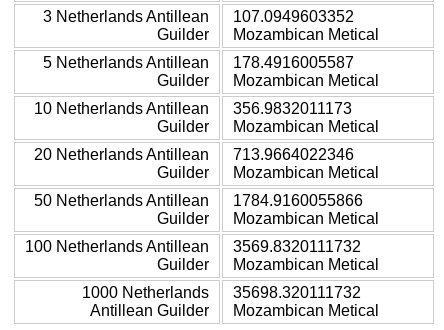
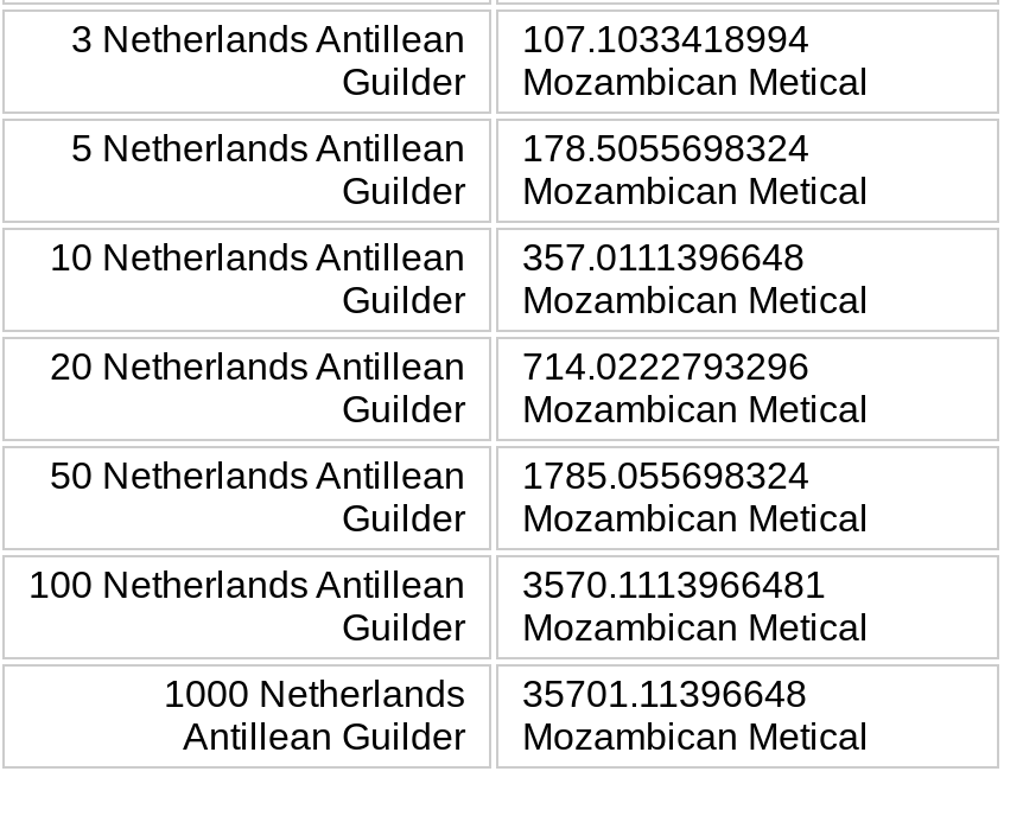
- 3 Netherlands Antillean 107.0949603352
+ 3 Netherlands Antillean 107.1033418994

- 5 Netherlands Antillean 178.4916005587
+ 5 Netherlands Antillean 178.5055698324

- 10 Netherlands Antillean 356.9832011173
+ 10 Netherlands Antillean 357.0111396648

- 20 Netherlands Antillean 713.9664022346
+ 20 Netherlands Antillean 714.0222793296

- 50 Netherlands Antillean 1784.9160055866
+ 50 Netherlands Antillean 1785.055698324

- 100 Netherlands Antillean 3569.8320111732
+ 100 Netherlands Antillean 3570.1113966481

- 1000 Netherlands 35698.320111732
+ 1000 Netherlands 35701.11396648
